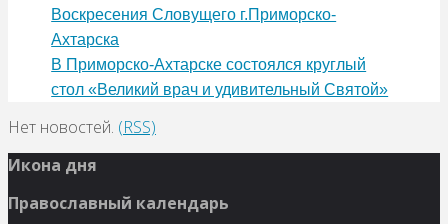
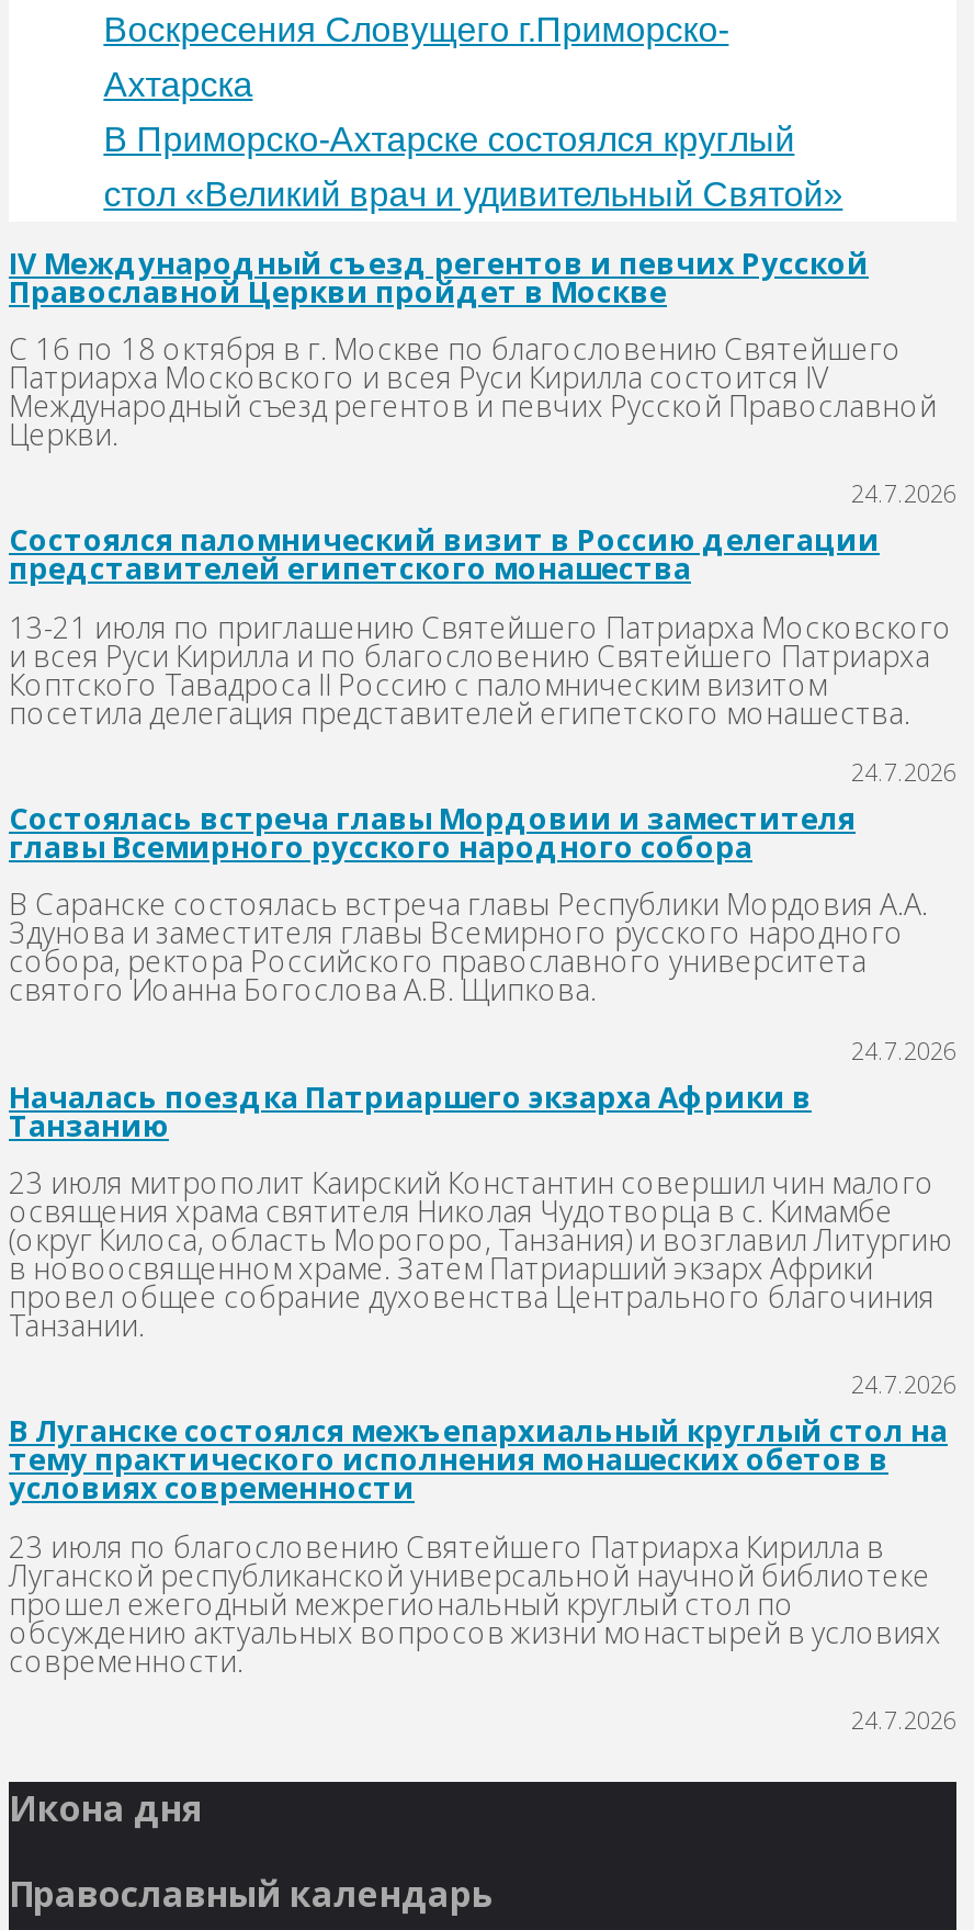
- Нет новостей. (RSS)
+ IV Международный съезд регентов и певчих Русской
+ Православной Церкви пройдет в Москве
+ С 16 по 18 октября в г. Москве по благословению Святейшего
+ Патриарха Московского и всея Руси Кирилла состоится IV
+ Международный съезд регентов и певчих Русской Православной
+ Церкви.
+ 24.7.2026
+ Состоялся паломнический визит в Россию делегации
+ представителей египетского монашества
+ 13-21 июля по приглашению Святейшего Патриарха Московского
+ и всея Руси Кирилла и по благословению Святейшего Патриарха
+ Коптского Тавадроса II Россию с паломническим визитом
+ посетила делегация представителей египетского монашества.
+ 24.7.2026
+ Состоялась встреча главы Мордовии и заместителя
+ главы Всемирного русского народного собора
+ В Саранске состоялась встреча главы Республики Мордовия А.А.
+ Здунова и заместителя главы Всемирного русского народного
+ собора, ректора Российского православного университета
+ святого Иоанна Богослова А.В. Щипкова.
+ 24.7.2026
+ Началась поездка Патриаршего экзарха Африки в
+ Танзанию
+ 23 июля митрополит Каирский Константин совершил чин малого
+ освящения храма святителя Николая Чудотворца в с. Кимамбе
+ (округ Килоса, область Морогоро, Танзания) и возглавил Литургию
+ в новоосвященном храме. Затем Патриарший экзарх Африки
+ провел общее собрание духовенства Центрального благочиния
+ Танзании.
+ 24.7.2026
+ В Луганске состоялся межъепархиальный круглый стол на
+ тему практического исполнения монашеских обетов в
+ условиях современности
+ 23 июля по благословению Святейшего Патриарха Кирилла в
+ Луганской республиканской универсальной научной библиотеке
+ прошел ежегодный межрегиональный круглый стол по
+ обсуждению актуальных вопросов жизни монастырей в условиях
+ современности.
+ 24.7.2026
